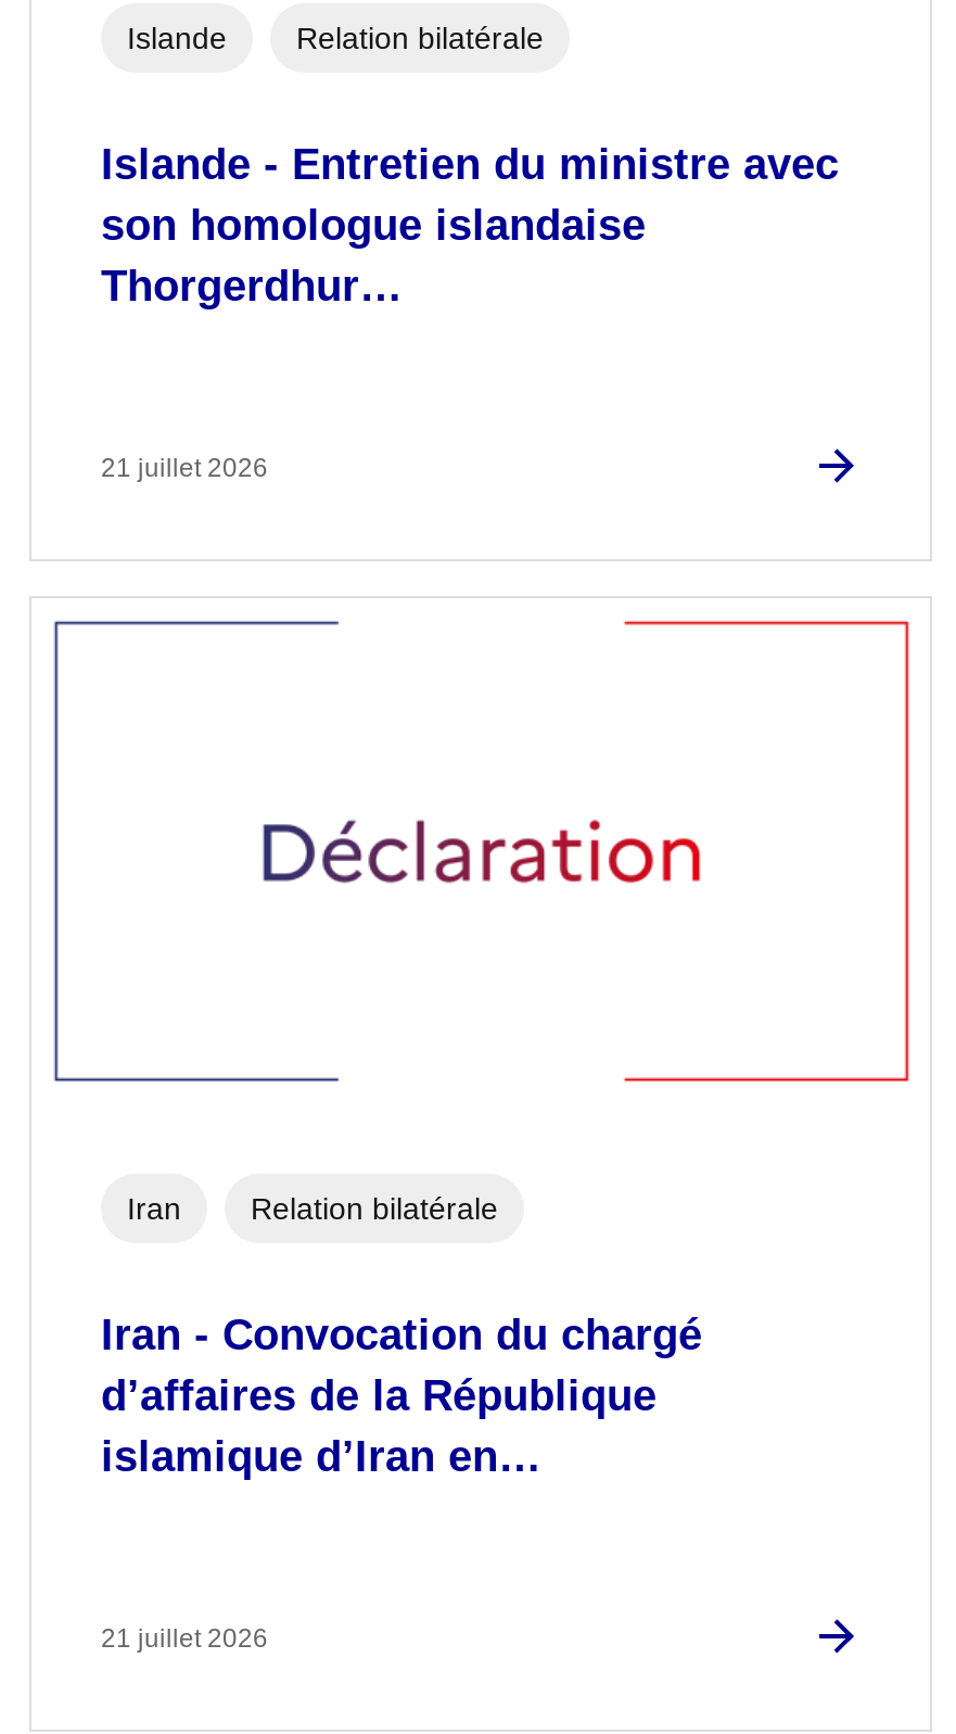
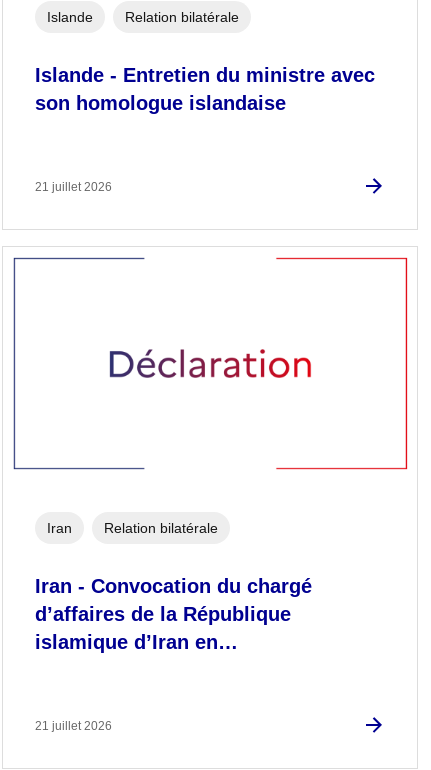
- Thorgerdhur…
